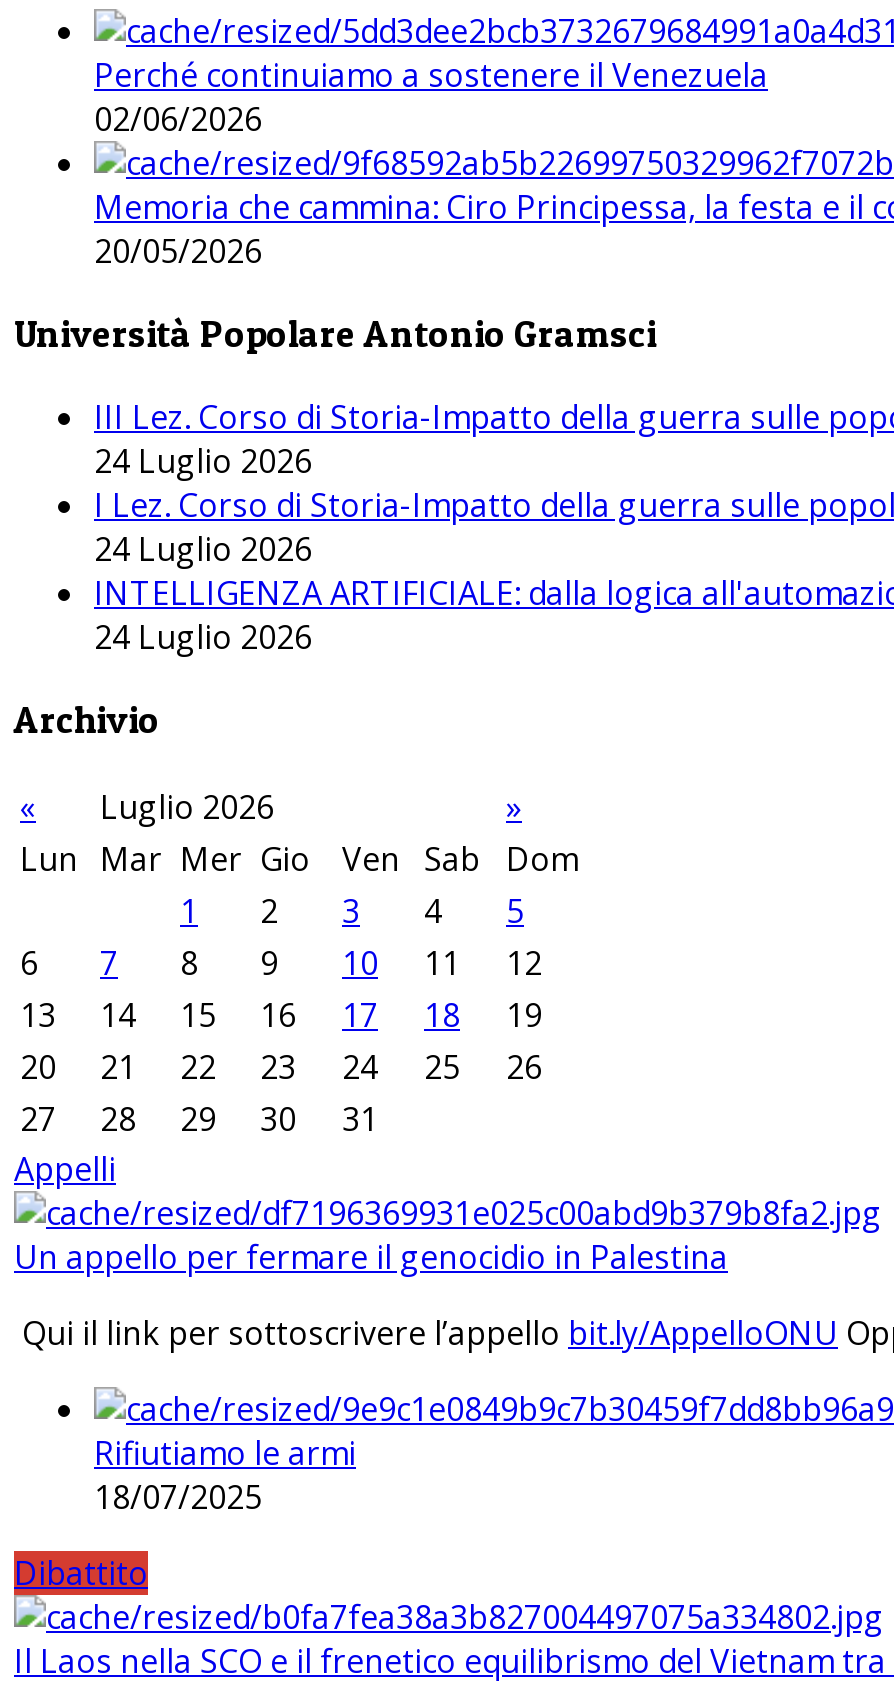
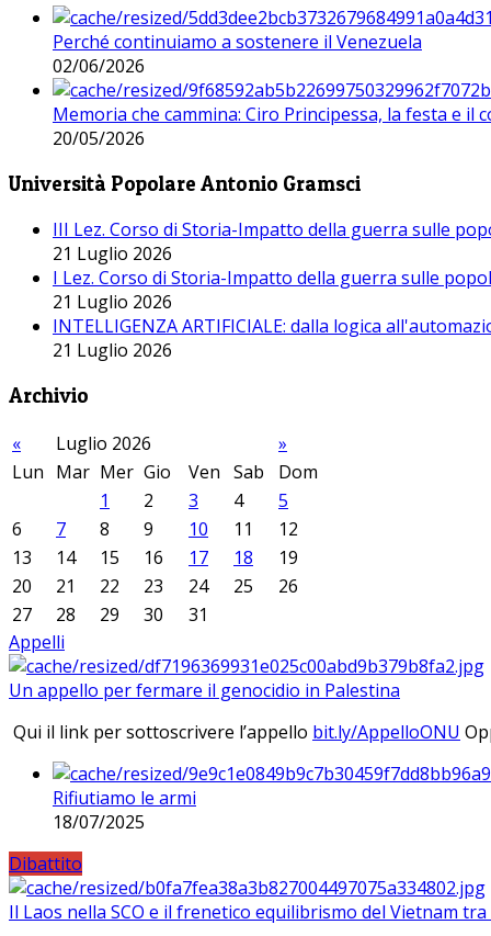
- 24 Luglio 2026
+ 21 Luglio 2026

- 24 Luglio 2026
+ 21 Luglio 2026

- 24 Luglio 2026
+ 21 Luglio 2026
